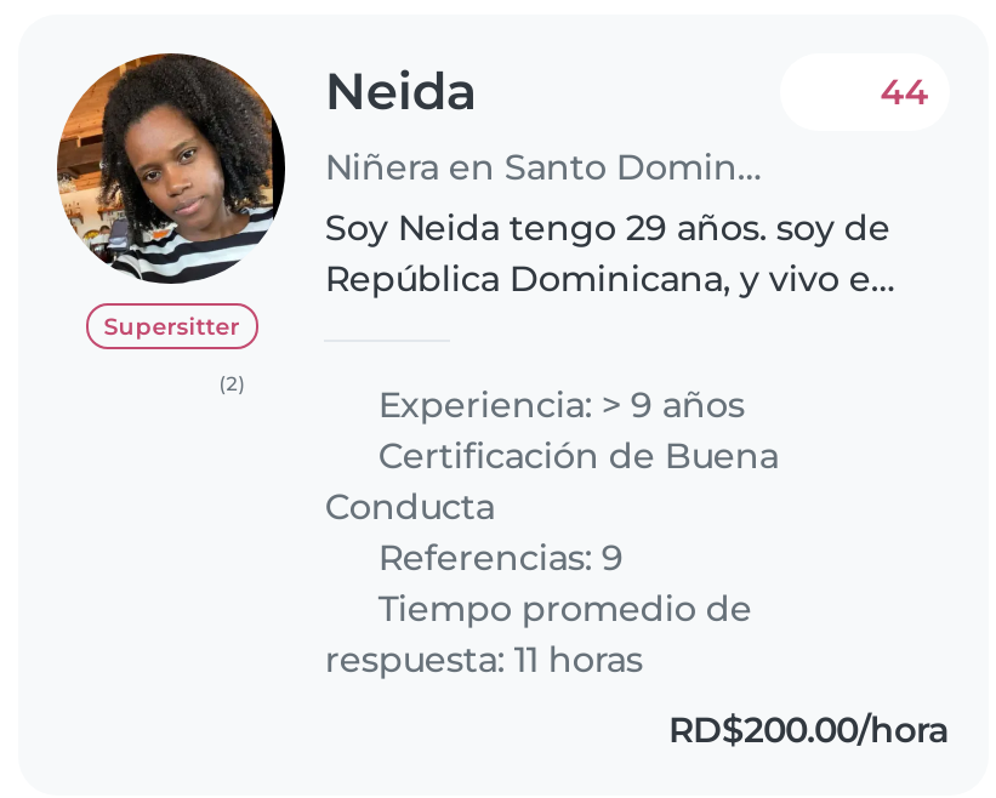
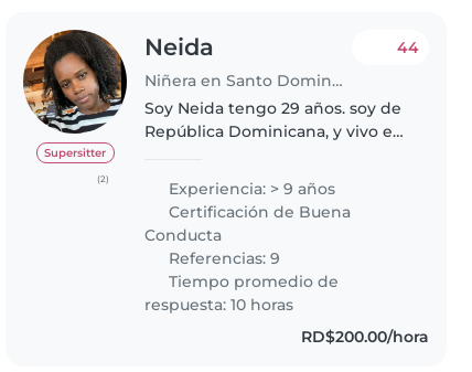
- respuesta: 11 horas
+ respuesta: 10 horas
